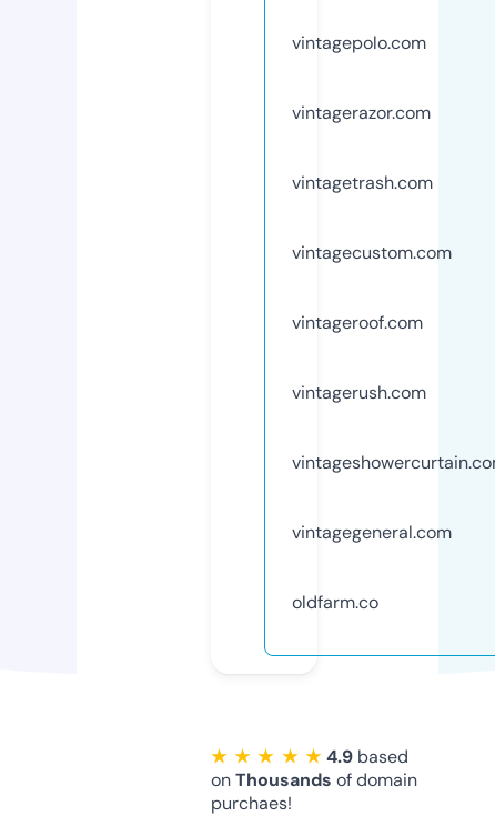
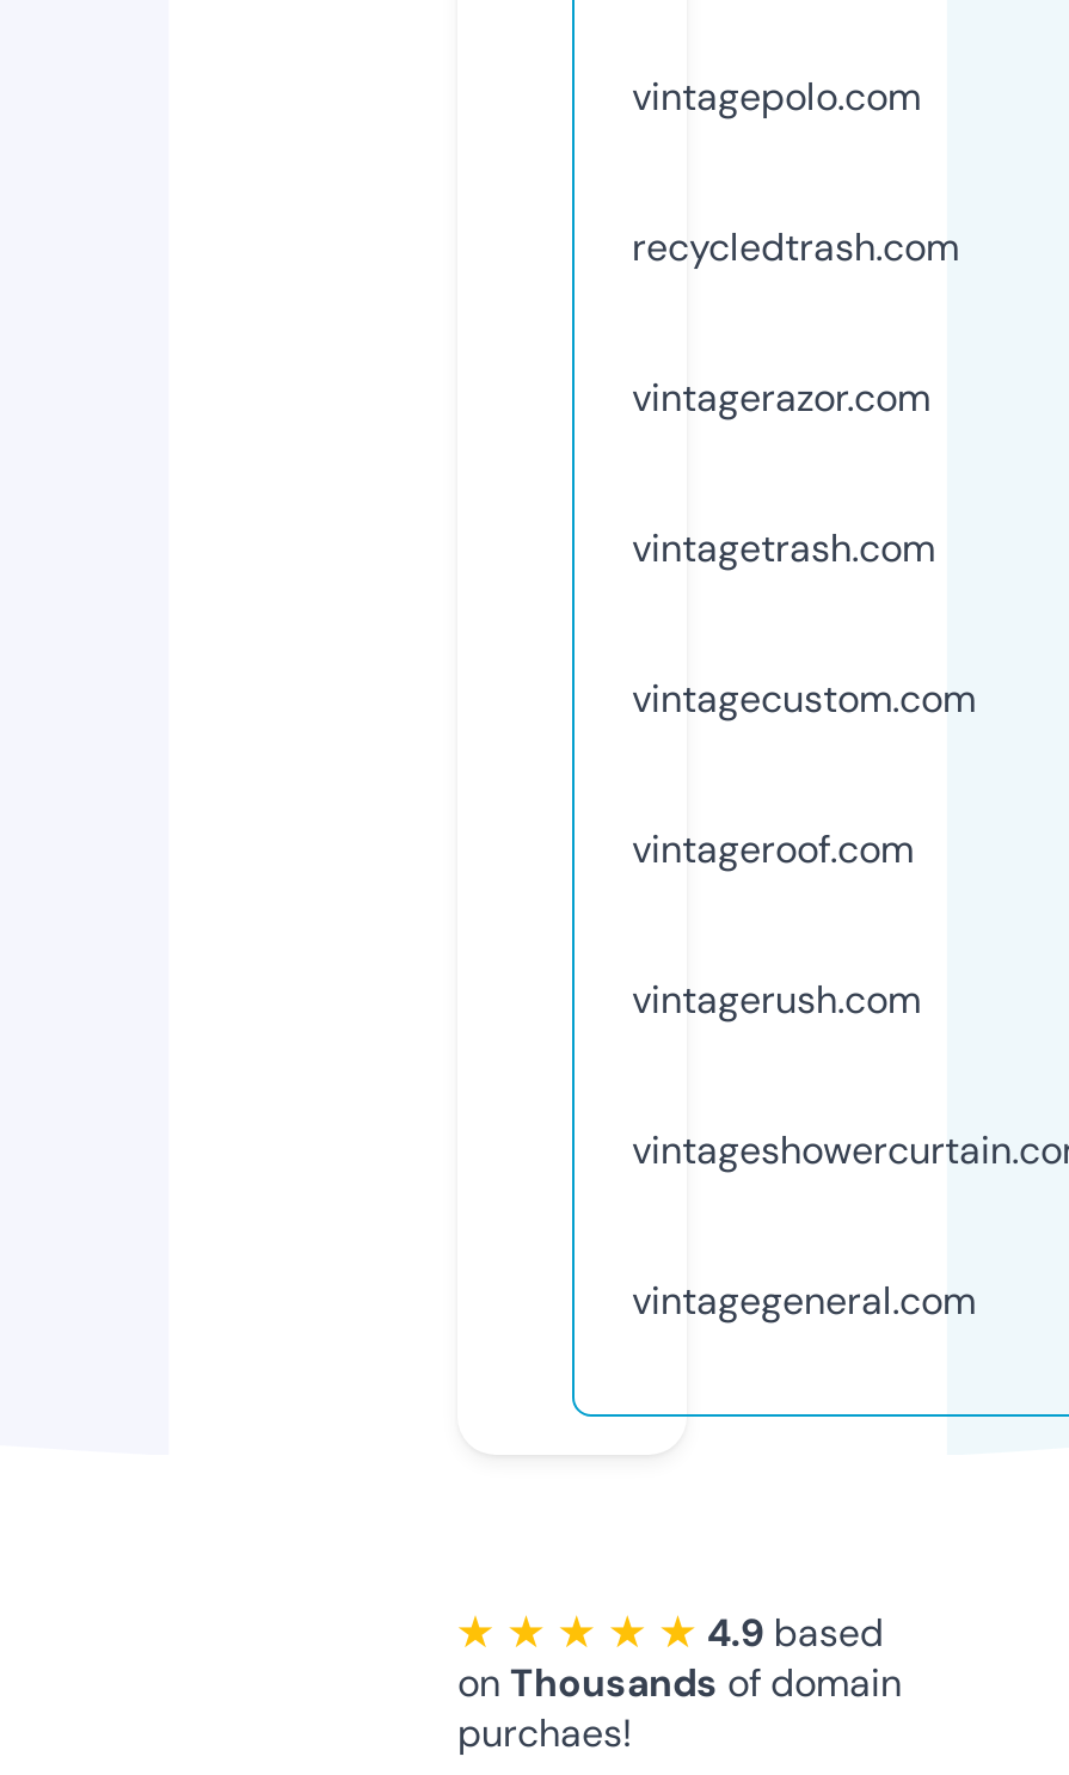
+ recycledtrash.com

moved down: vintagerazor.com | vintagetrash.com | vintagecustom.com | vintageroof.com | vintagerush.com | vintagegeneral.com

- oldfarm.co
